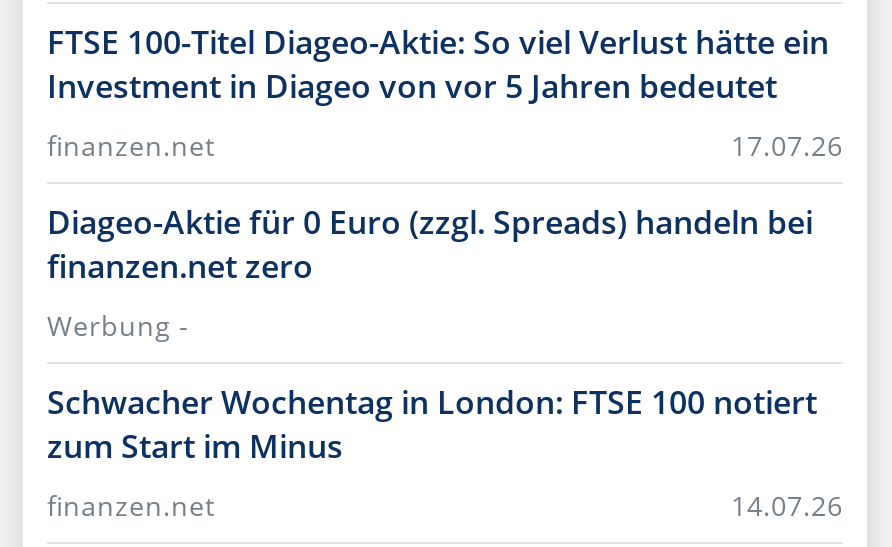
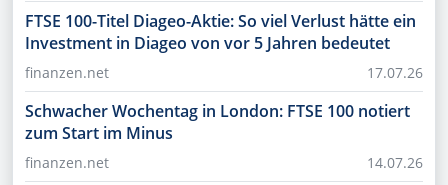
- Diageo-Aktie für 0 Euro (zzgl. Spreads) handeln bei
- finanzen.net zero

- Werbung -
